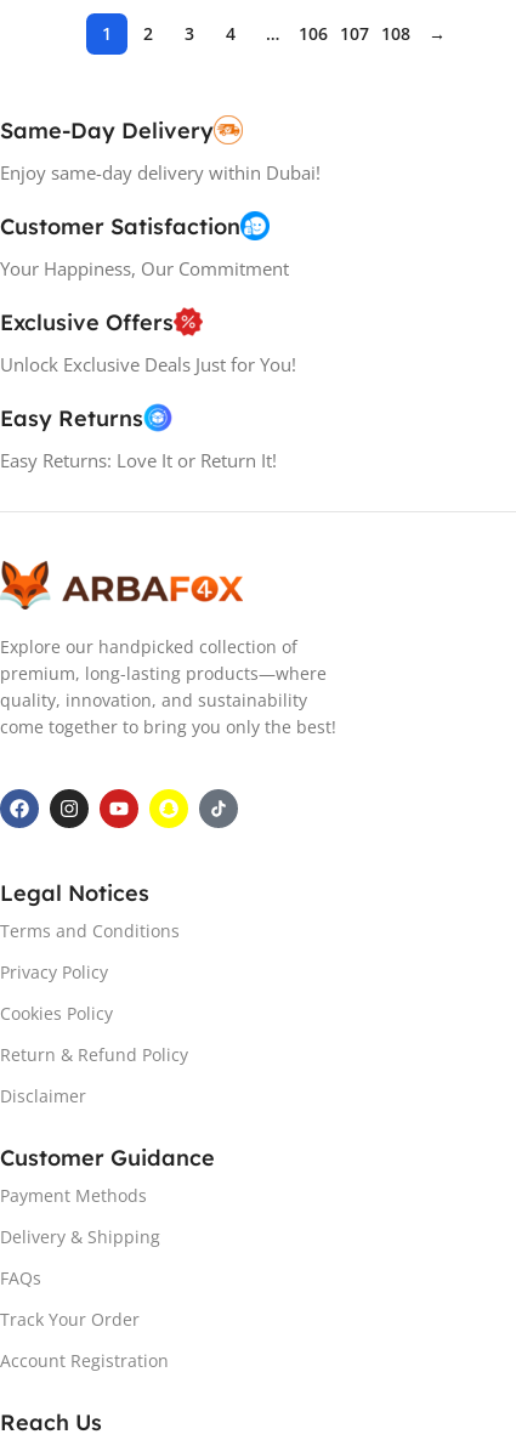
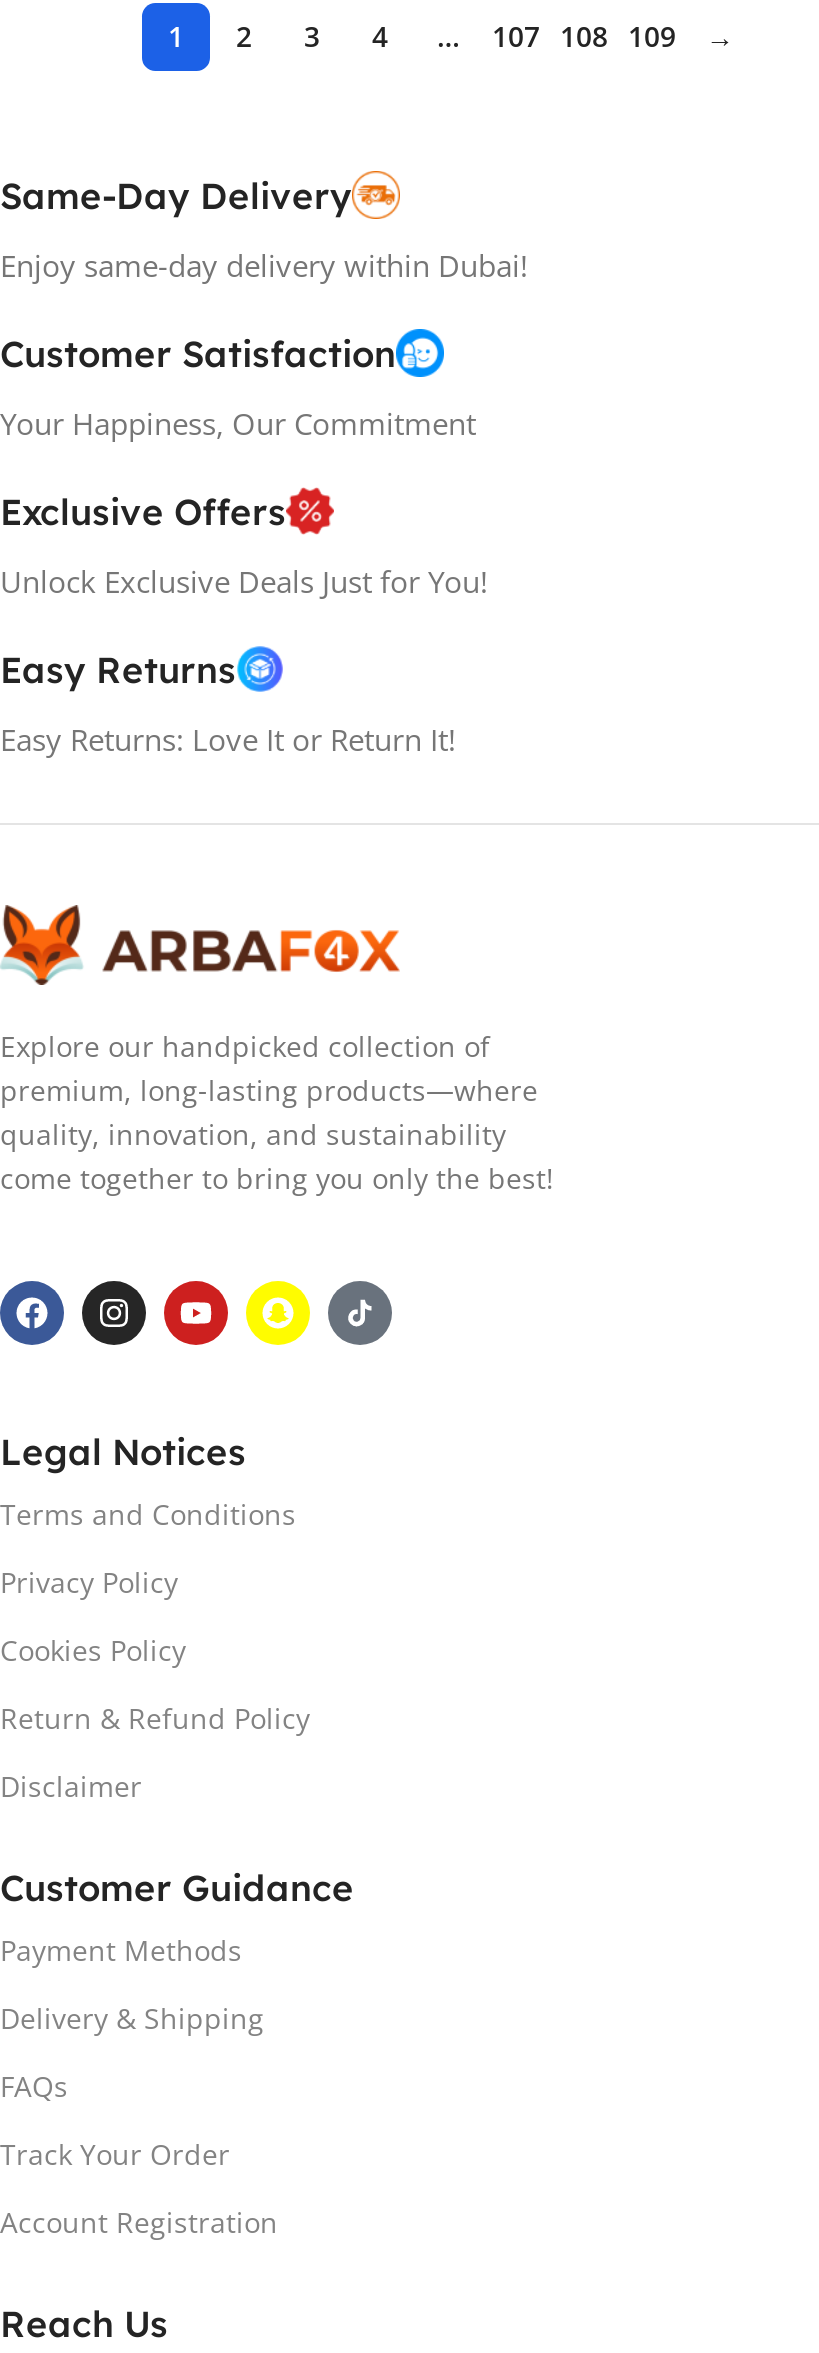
- 106 107 108
+ 107 108 109
